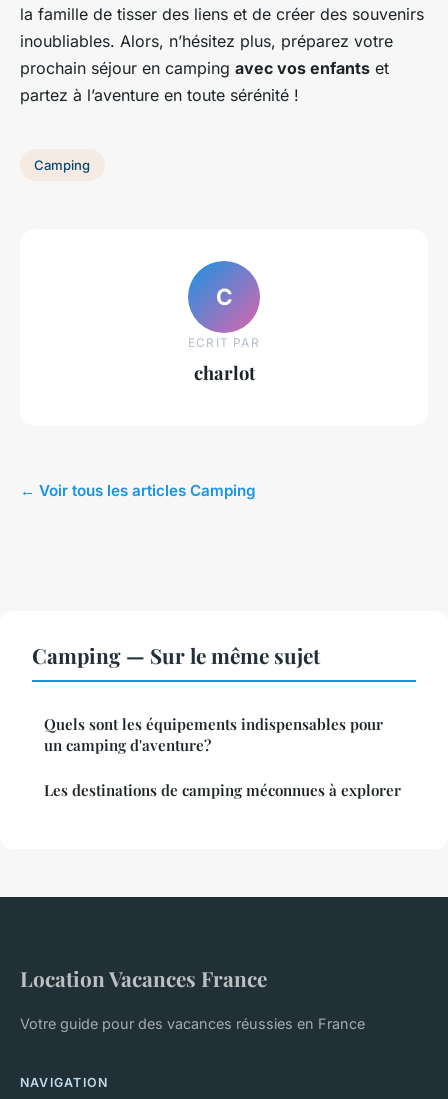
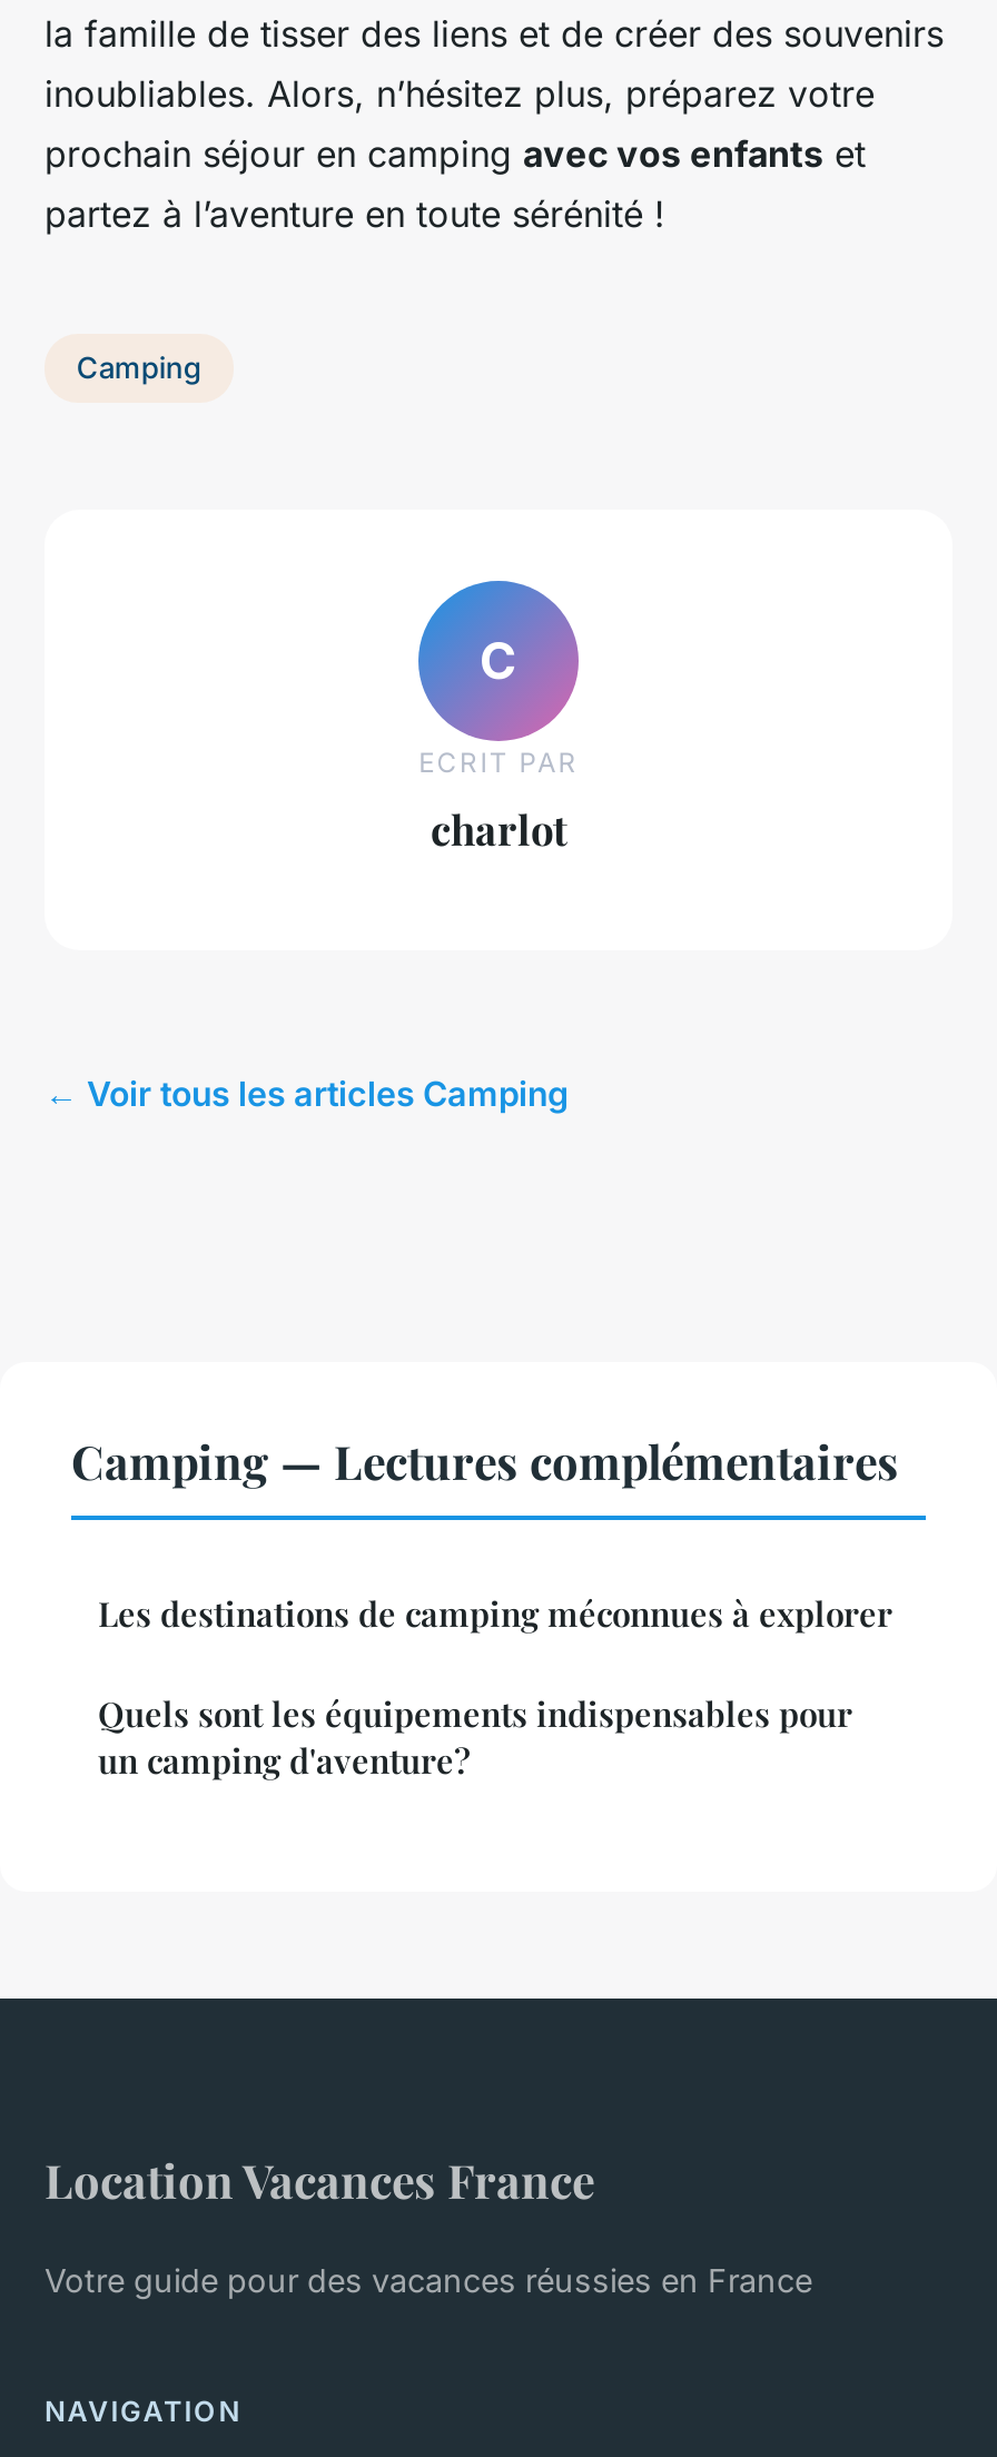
- Camping — Sur le même sujet
+ Camping — Lectures complémentaires

moved down: Quels sont les équipements indispensables pour | un camping d'aventure?

moved up: Les destinations de camping méconnues à explorer
